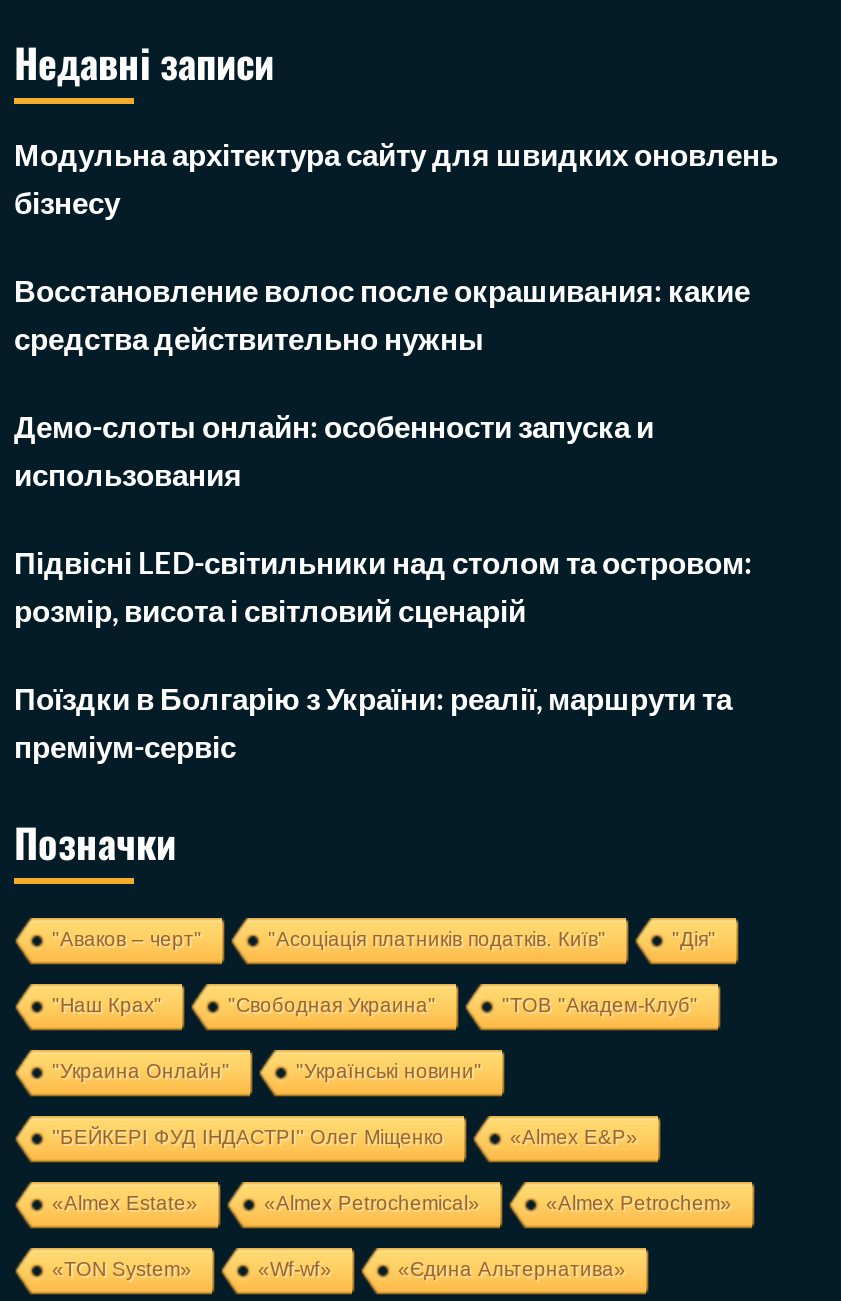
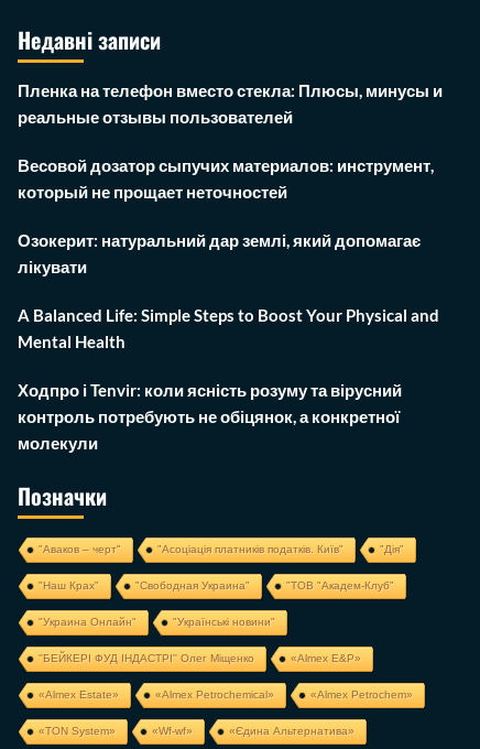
- Модульна архітектура сайту для швидких оновлень
- бізнесу
+ Пленка на телефон вместо стекла: Плюсы, минусы и
+ реальные отзывы пользователей

- Восстановление волос после окрашивания: какие
- средства действительно нужны
+ Весовой дозатор сыпучих материалов: инструмент,
+ который не прощает неточностей

- Демо-слоты онлайн: особенности запуска и
- использования
+ Озокерит: натуральний дар землі, який допомагає
+ лікувати

- Підвісні LED-світильники над столом та островом:
- розмір, висота і світловий сценарій
+ A Balanced Life: Simple Steps to Boost Your Physical and
+ Mental Health

- Поїздки в Болгарію з України: реалії, маршрути та
- преміум-сервіс
+ Ходпро і Tenvir: коли ясність розуму та вірусний
+ контроль потребують не обіцянок, а конкретної
+ молекули
